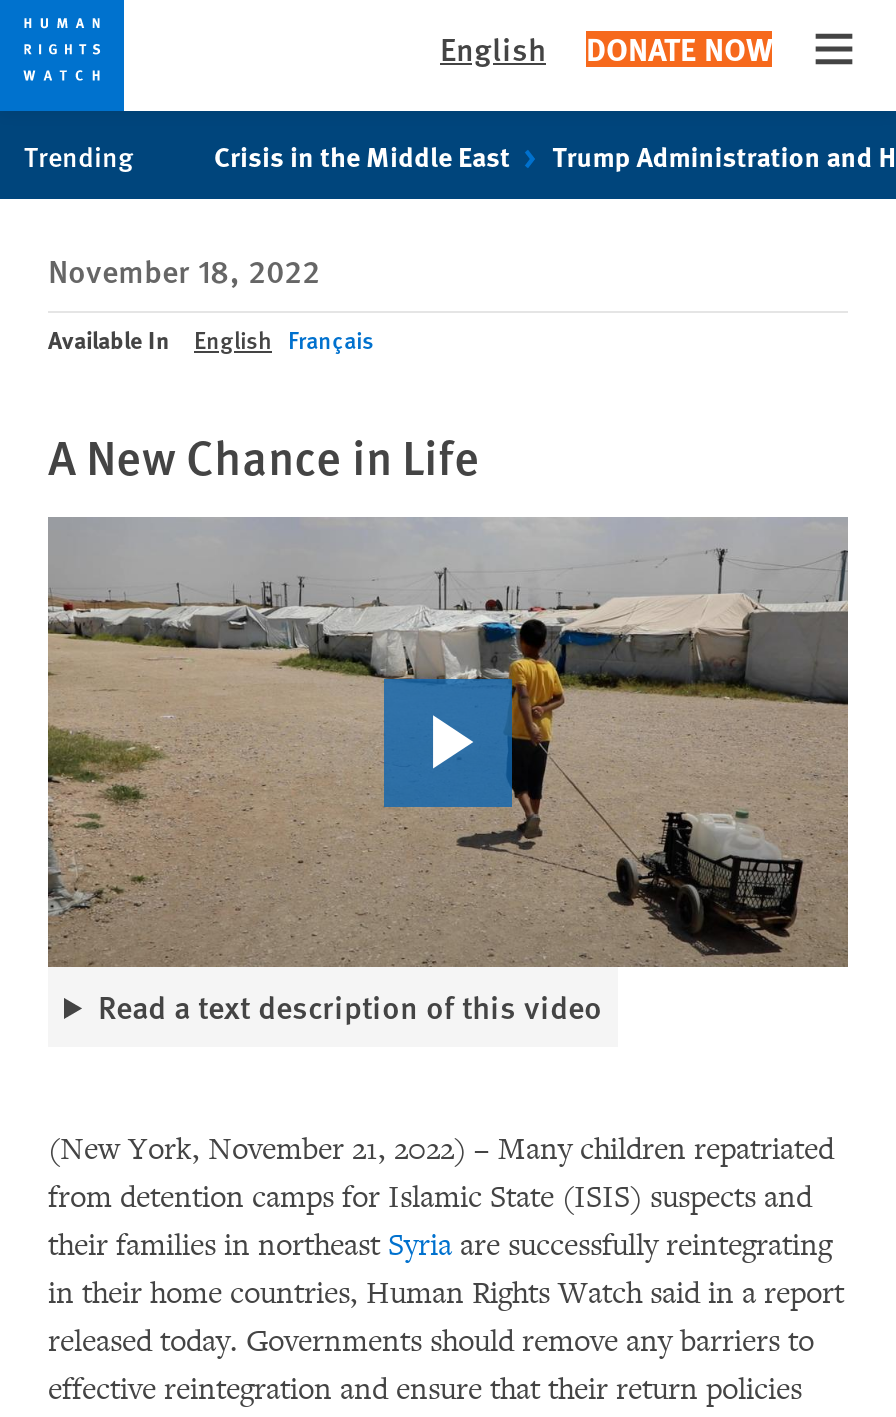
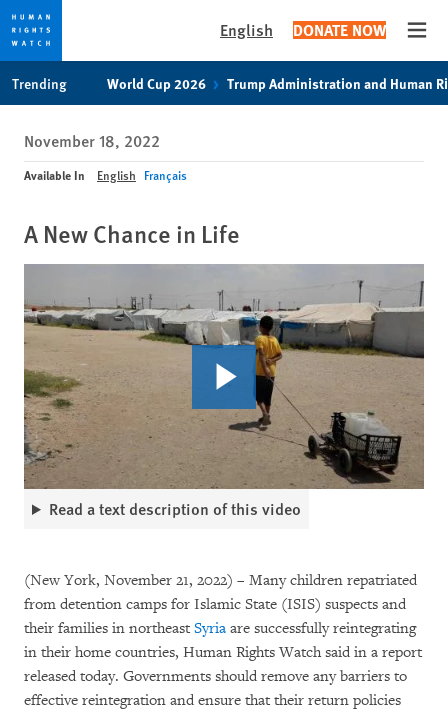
- Crisis in the Middle East
+ World Cup 2026
